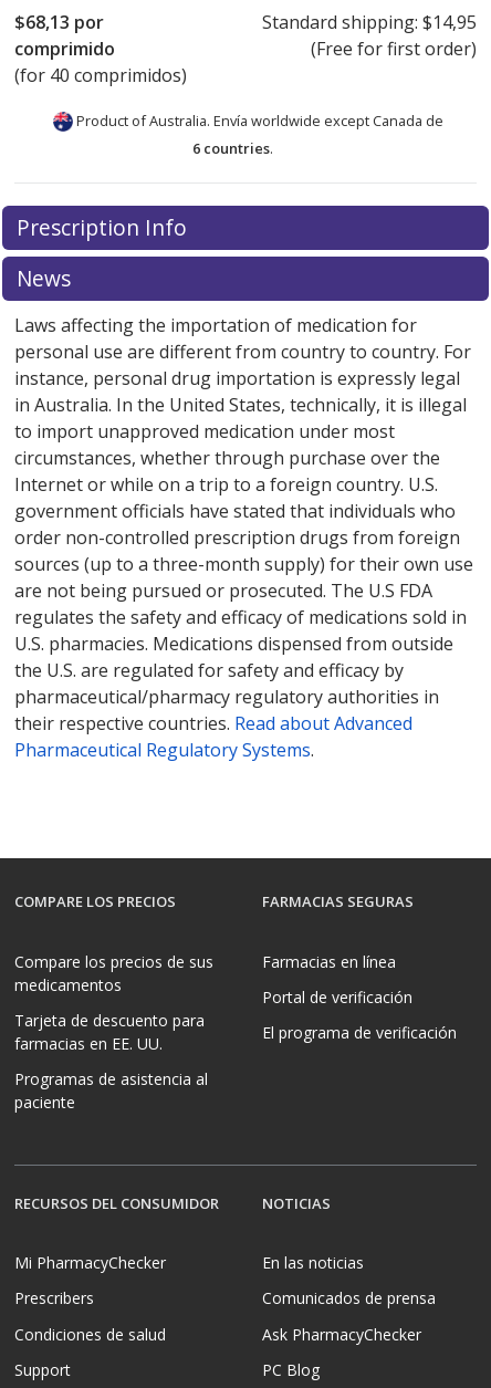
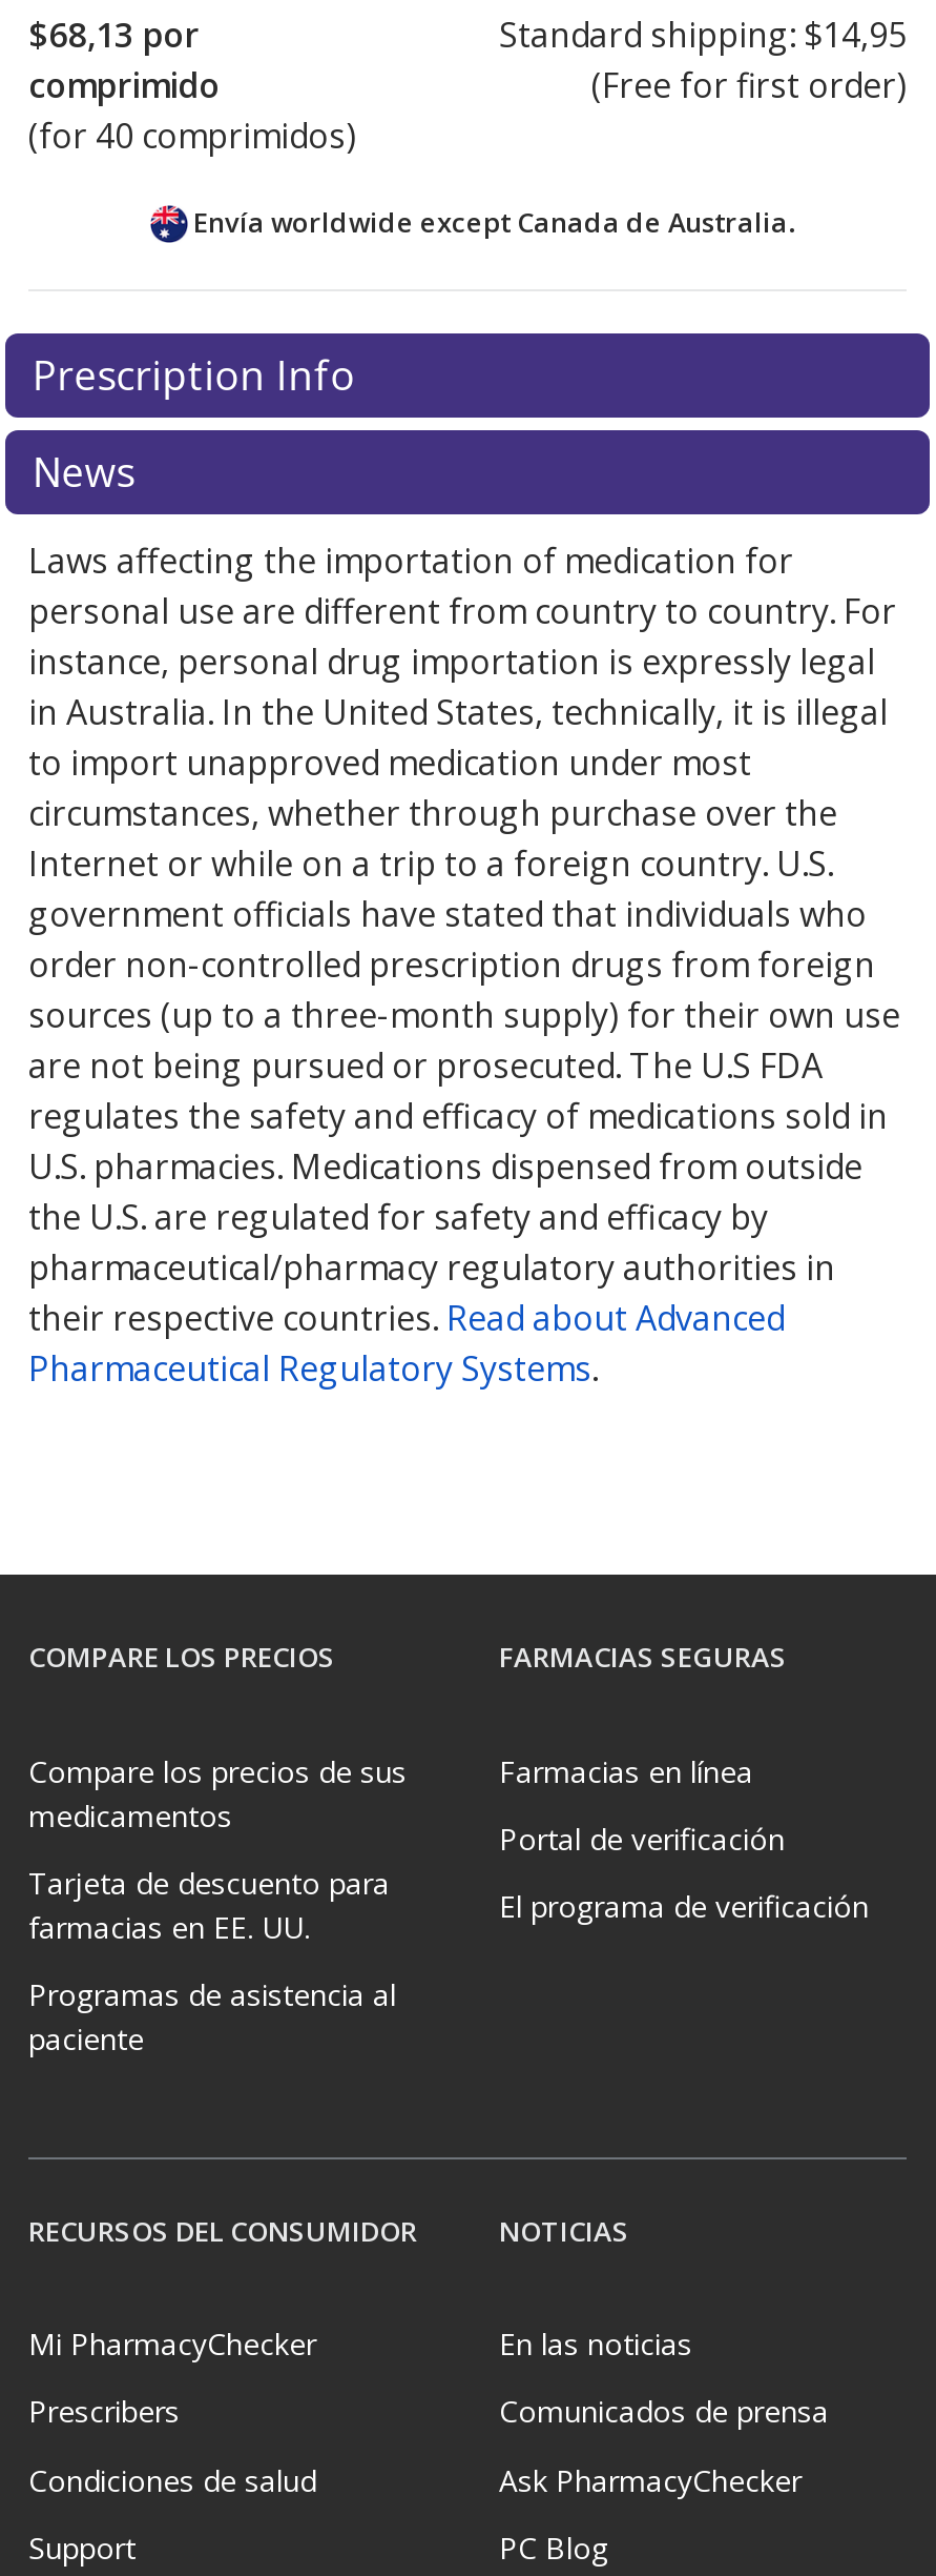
- Product of Australia. Envía worldwide except Canada de
- 6 countries.
+ Envía worldwide except Canada de Australia.
